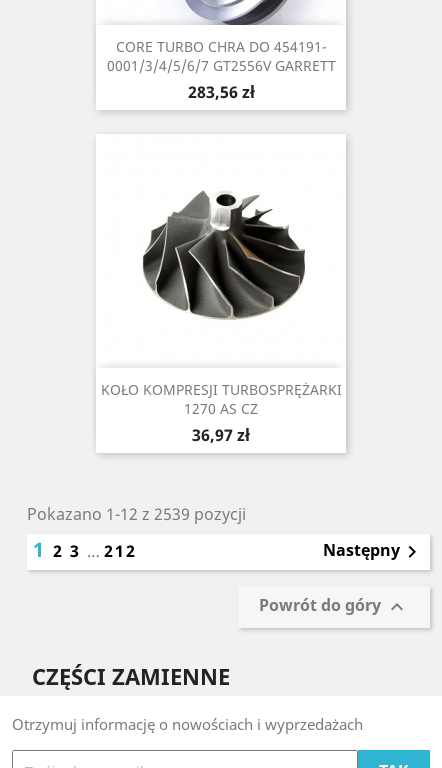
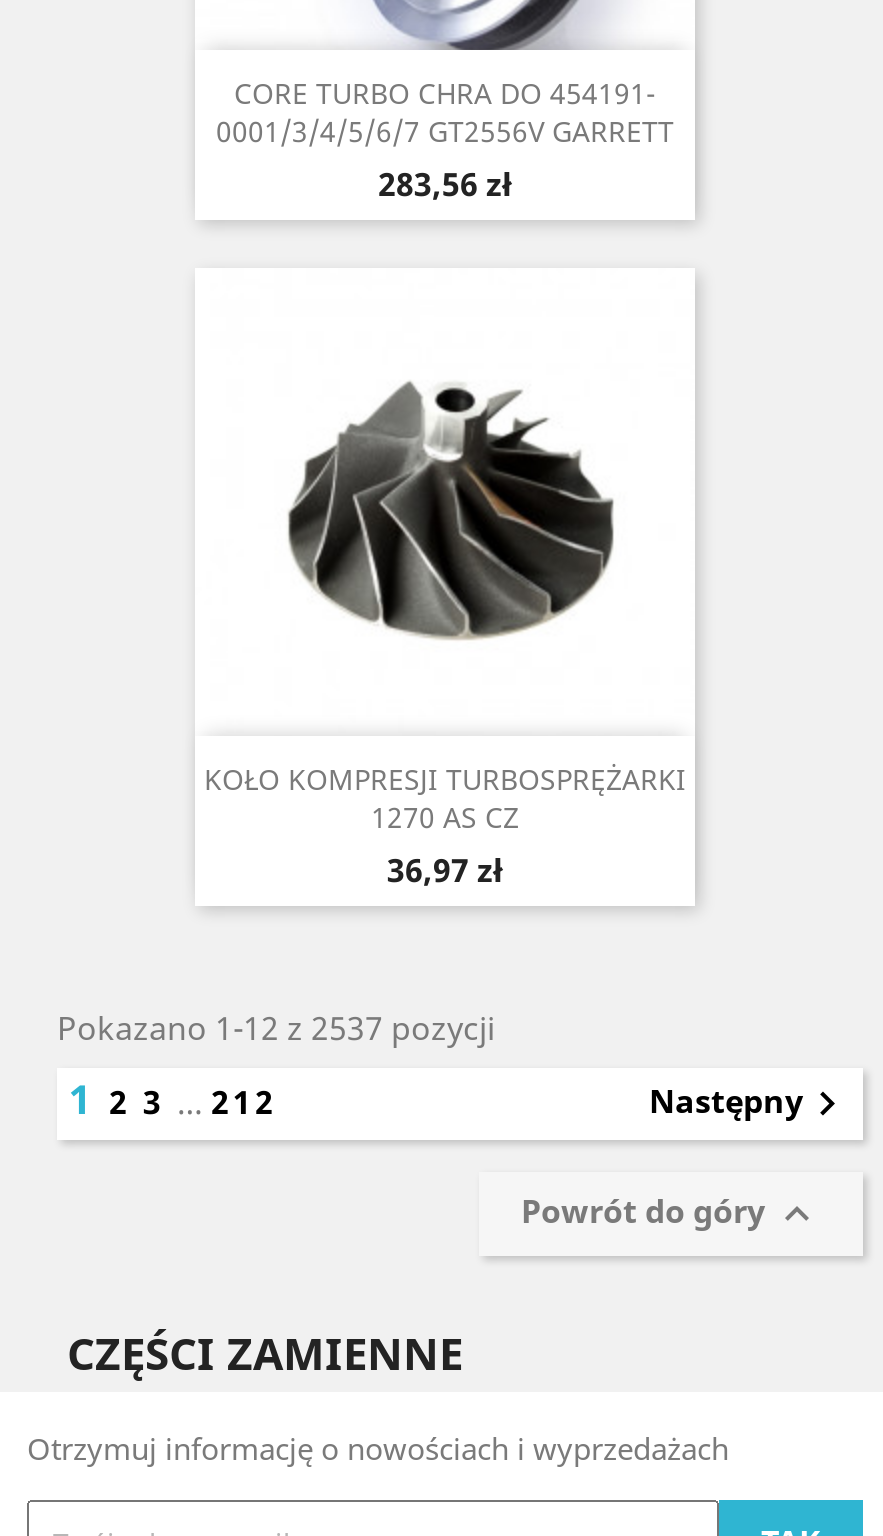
- Pokazano 1-12 z 2539 pozycji
+ Pokazano 1-12 z 2537 pozycji
